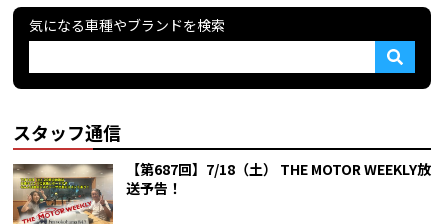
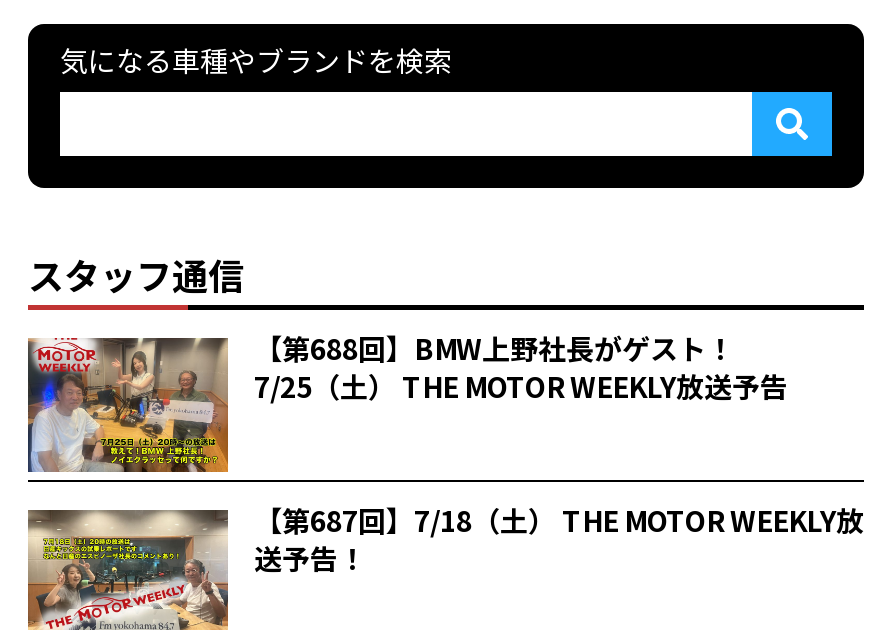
+ [image]
+ 【第688回】BMW上野社長がゲスト！
+ 7/25（土） THE MOTOR WEEKLY放送予告
